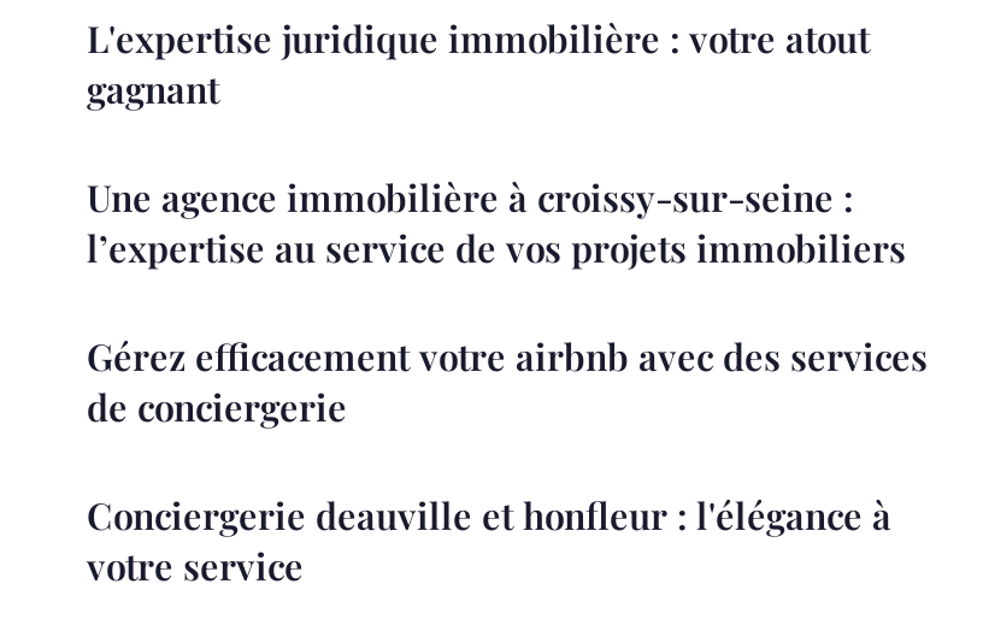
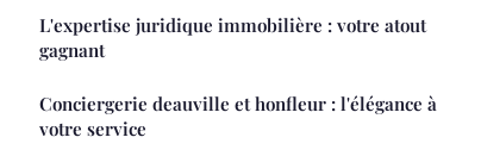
- Une agence immobilière à croissy-sur-seine :
- l’expertise au service de vos projets immobiliers
- Gérez efficacement votre airbnb avec des services
- de conciergerie
